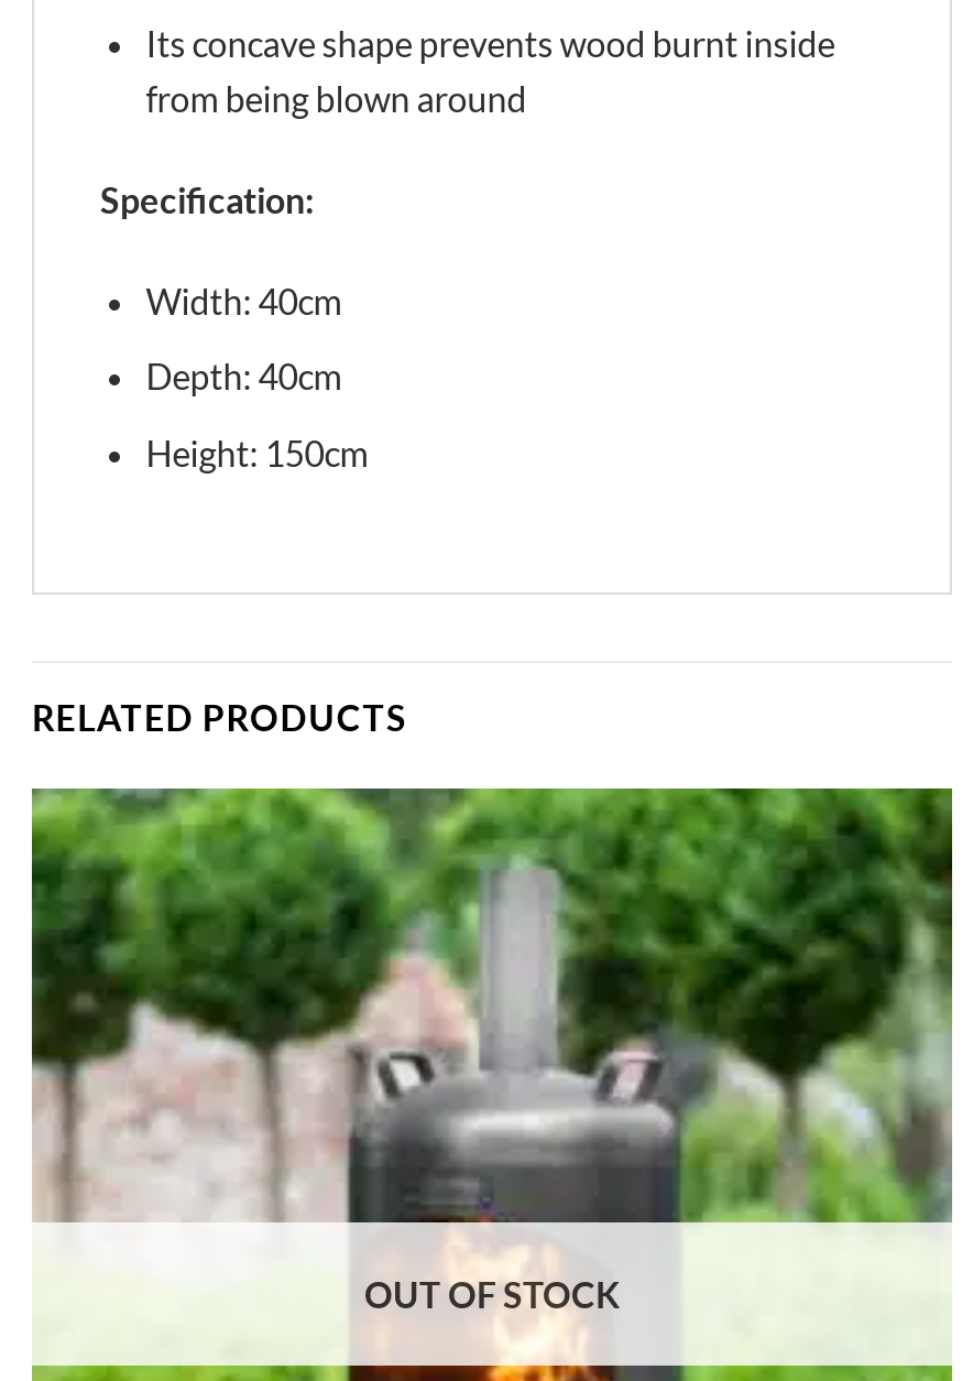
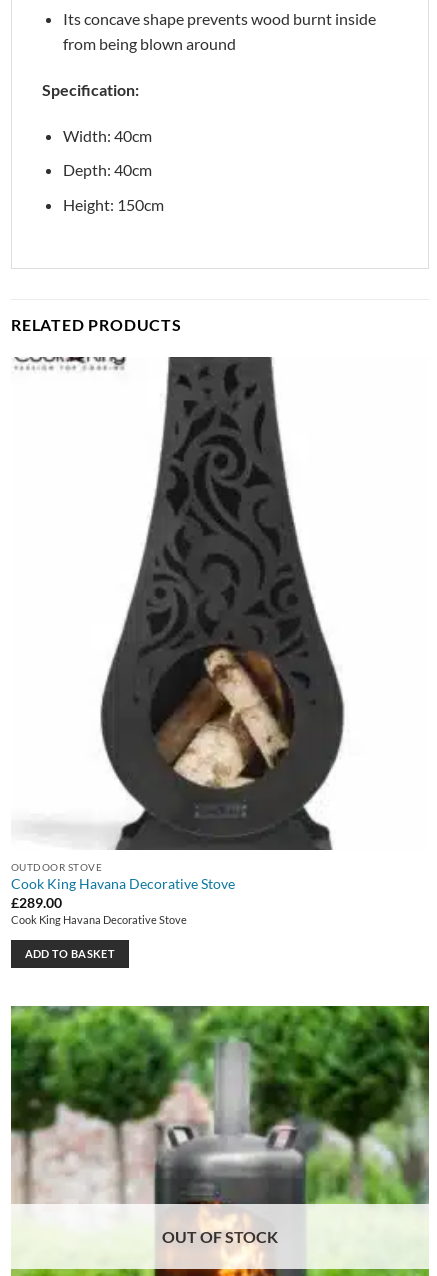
+ [image]
+ OUTDOOR STOVE
+ Cook King Havana Decorative Stove
+ £289.00
+ Cook King Havana Decorative Stove
+ ADD TO BASKET
